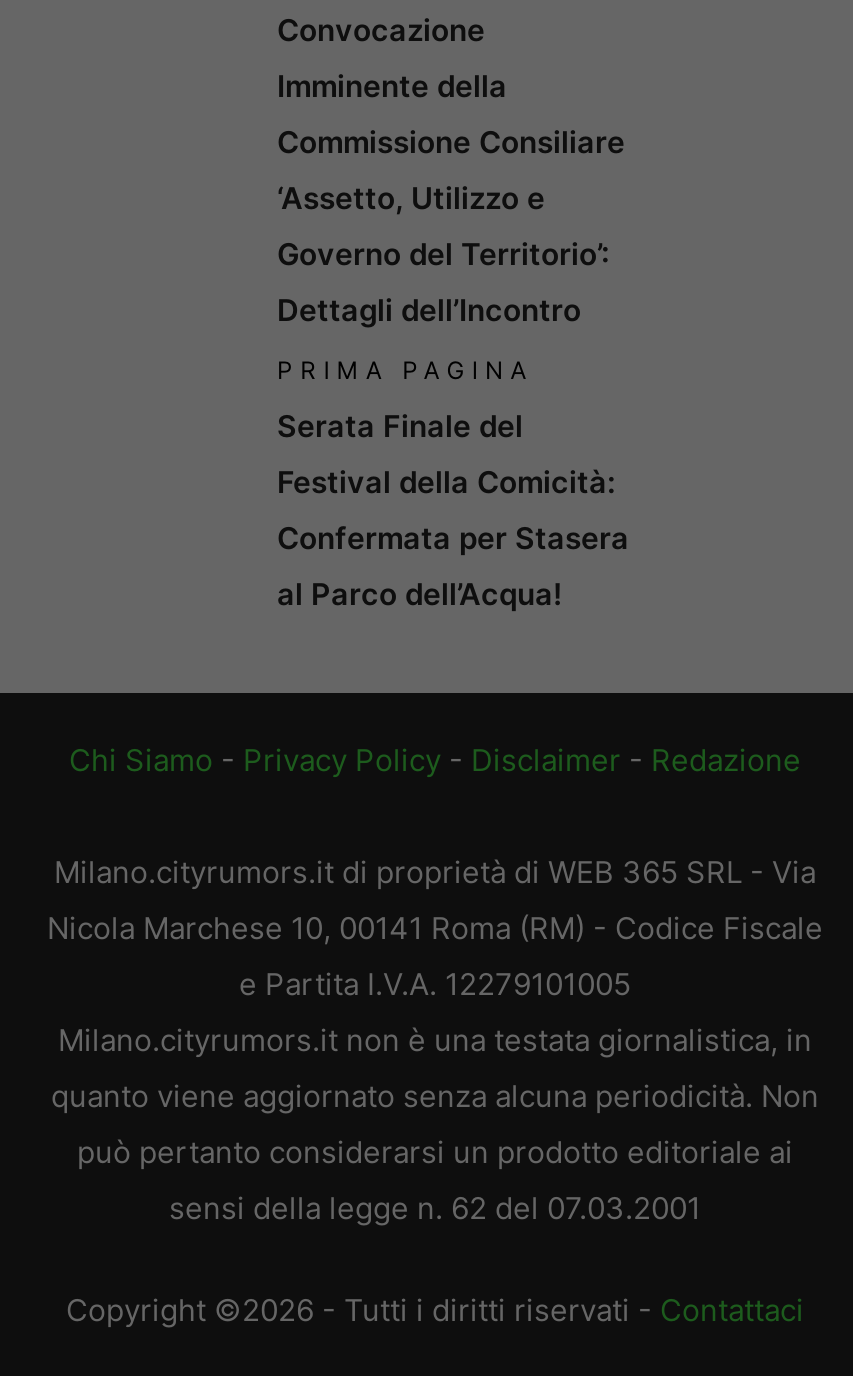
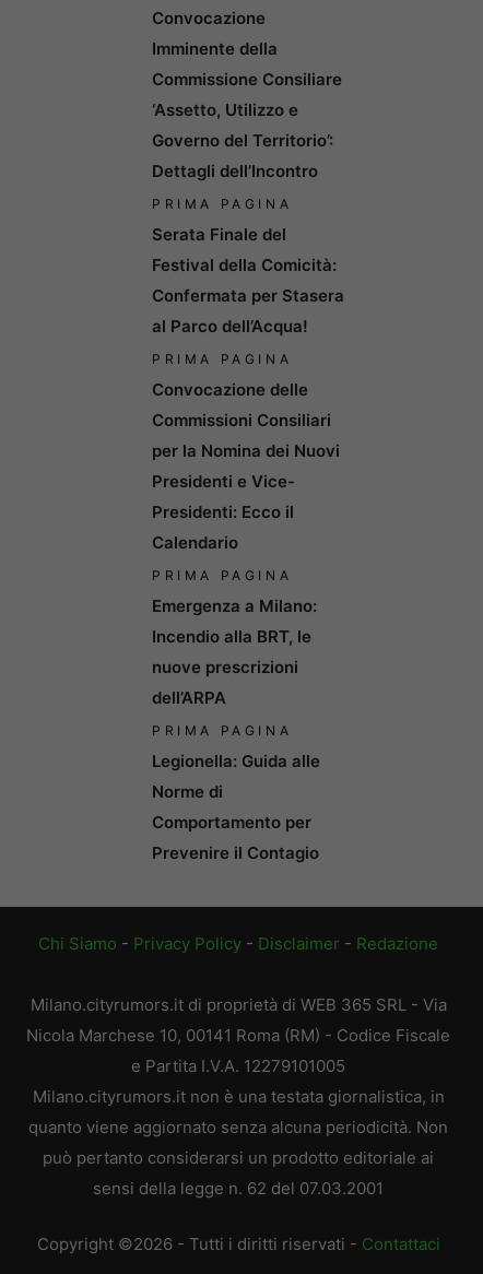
+ PRIMA PAGINA
+ Convocazione delle
+ Commissioni Consiliari
+ per la Nomina dei Nuovi
+ Presidenti e Vice-
+ Presidenti: Ecco il
+ Calendario
+ PRIMA PAGINA
+ Emergenza a Milano:
+ Incendio alla BRT, le
+ nuove prescrizioni
+ dell’ARPA
+ PRIMA PAGINA
+ Legionella: Guida alle
+ Norme di
+ Comportamento per
+ Prevenire il Contagio
